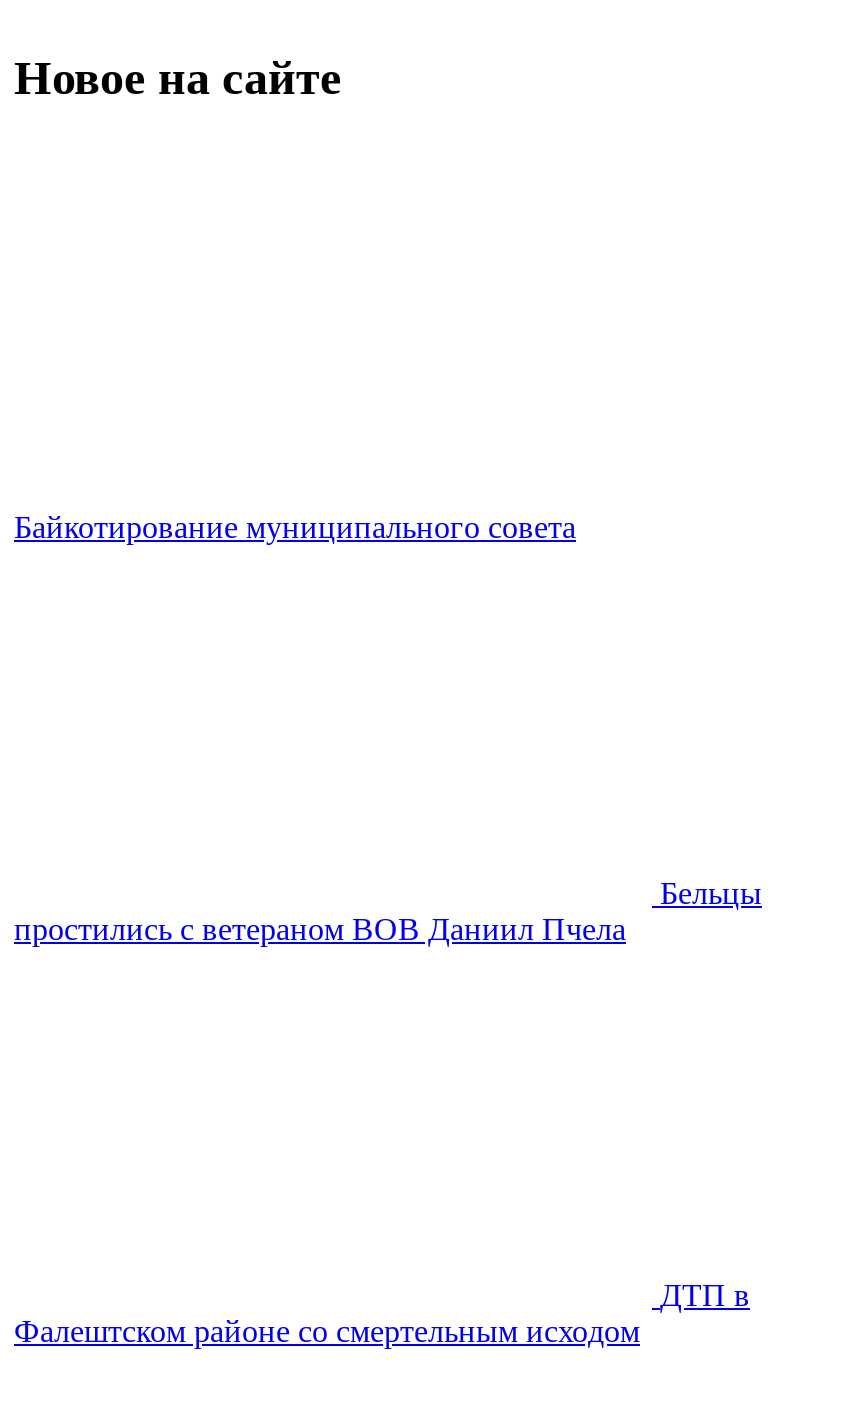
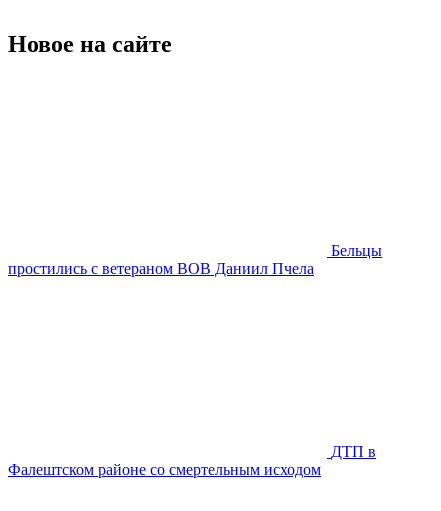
- Байкотирование муниципального совета
